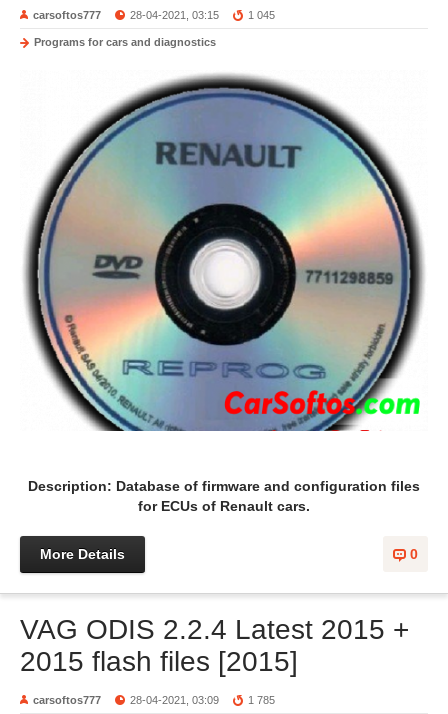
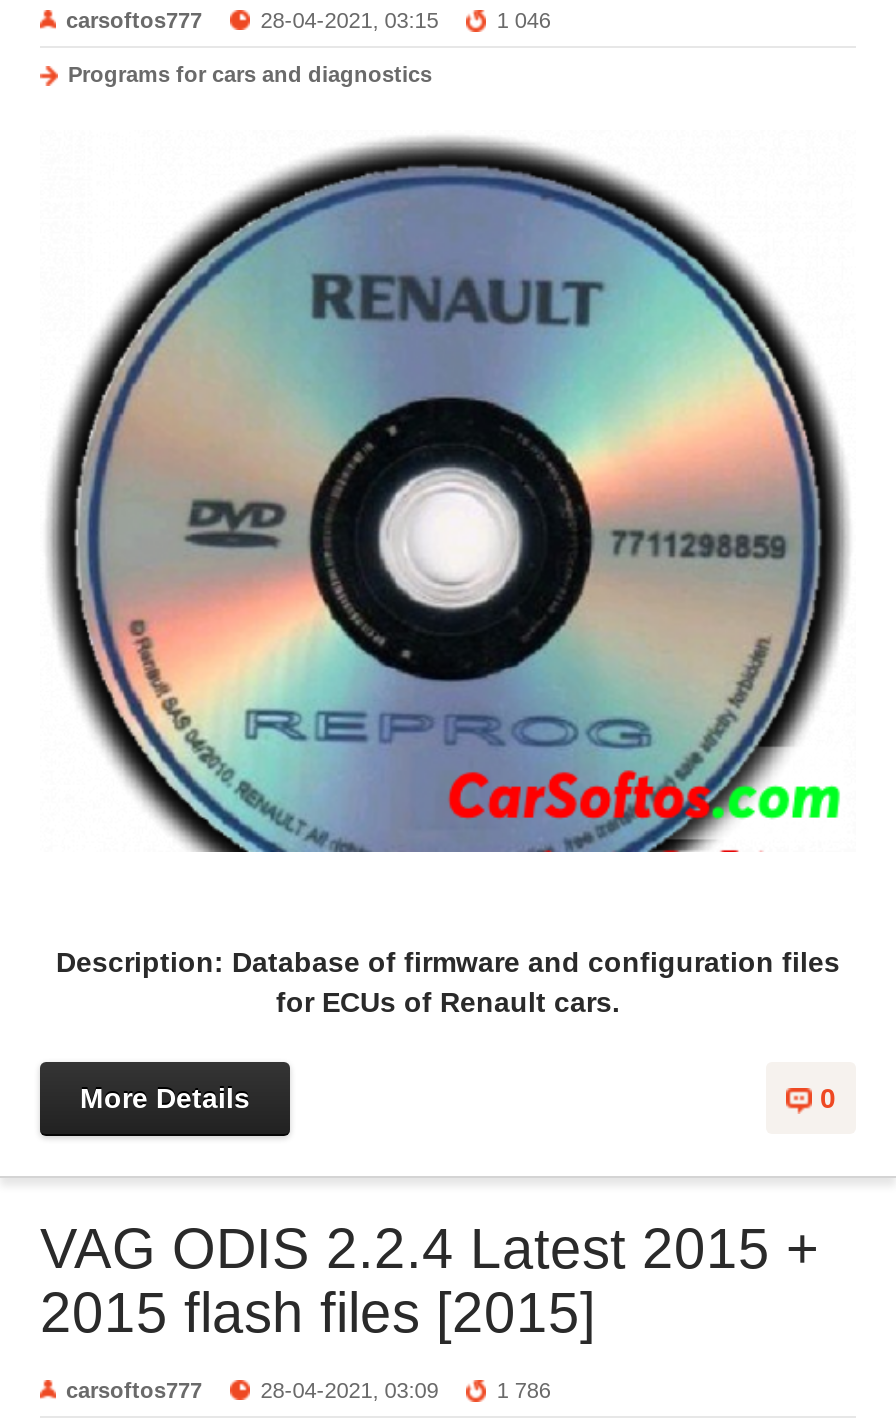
- 1 045
+ 1 046

- 1 785
+ 1 786
